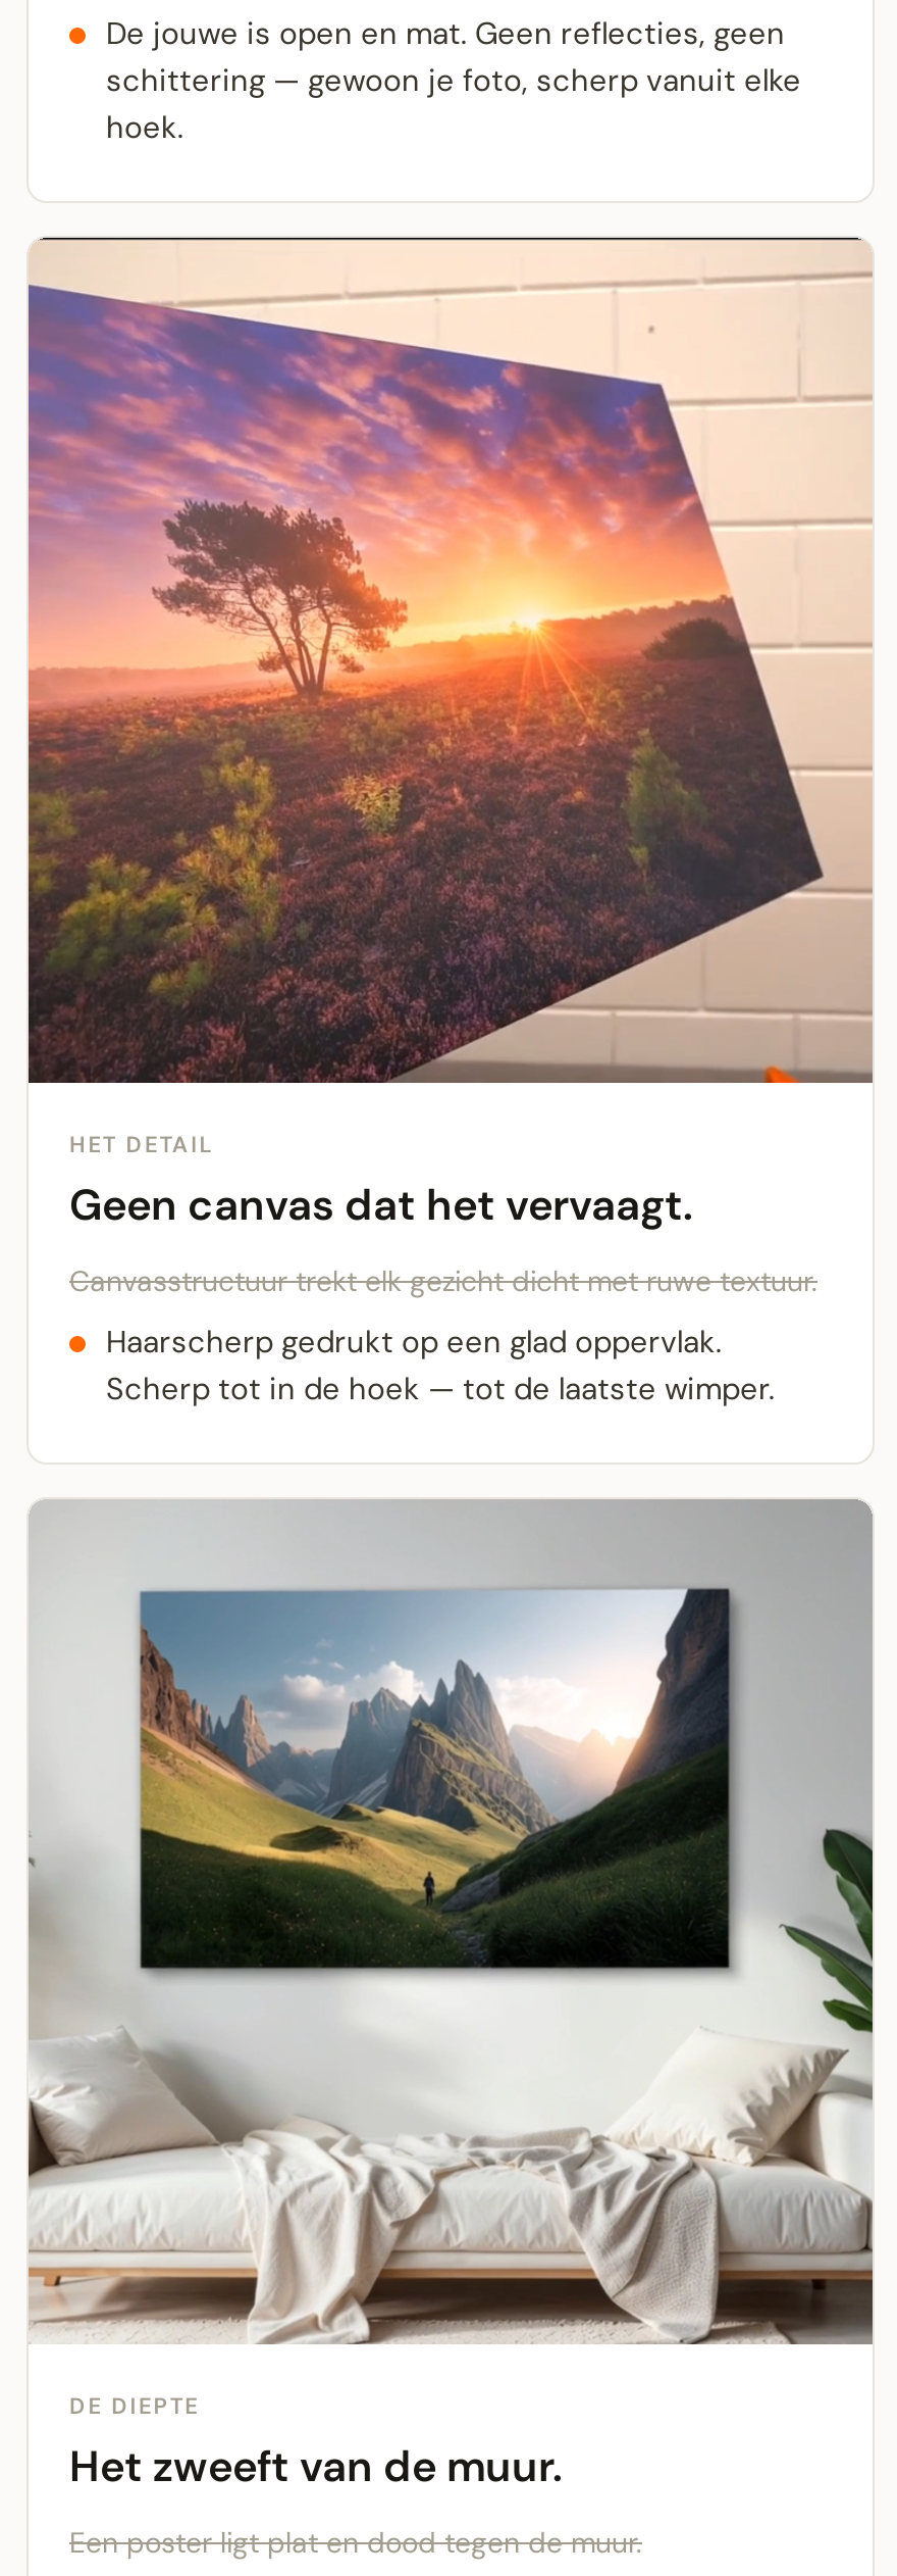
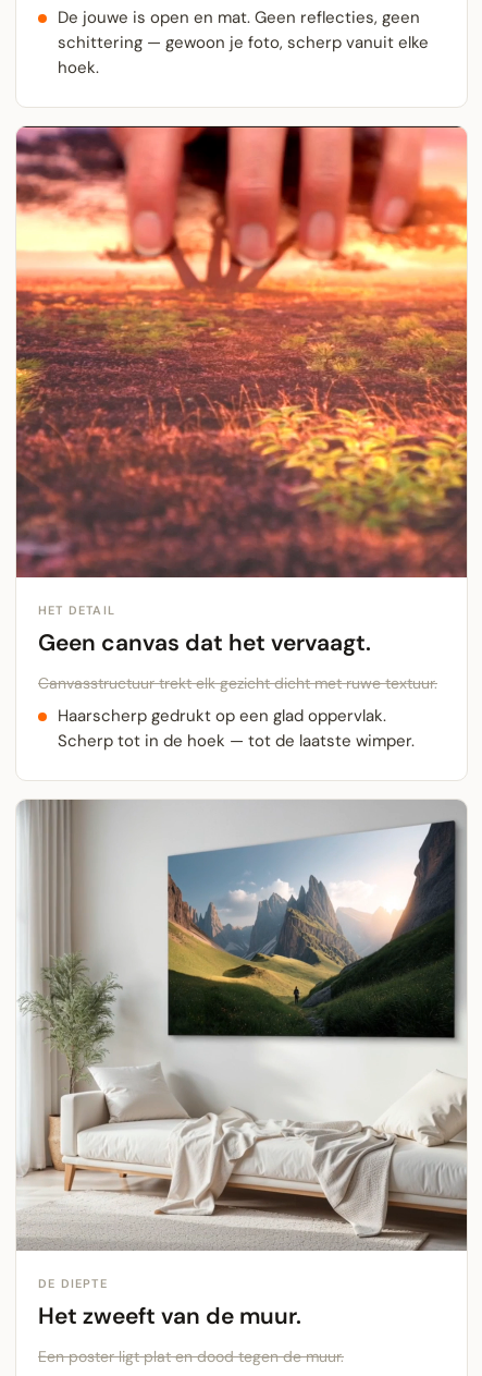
- [image]
+ [image]

- [image]
+ [image]
